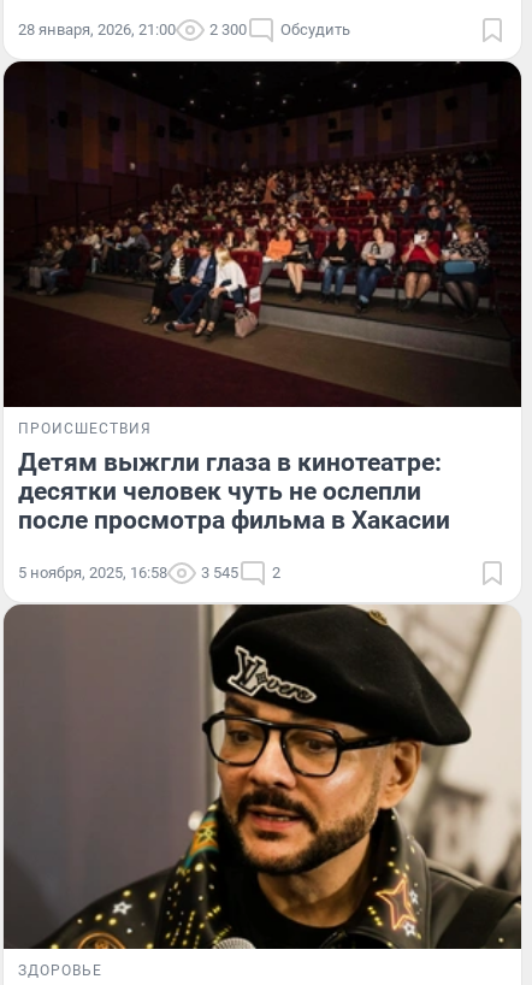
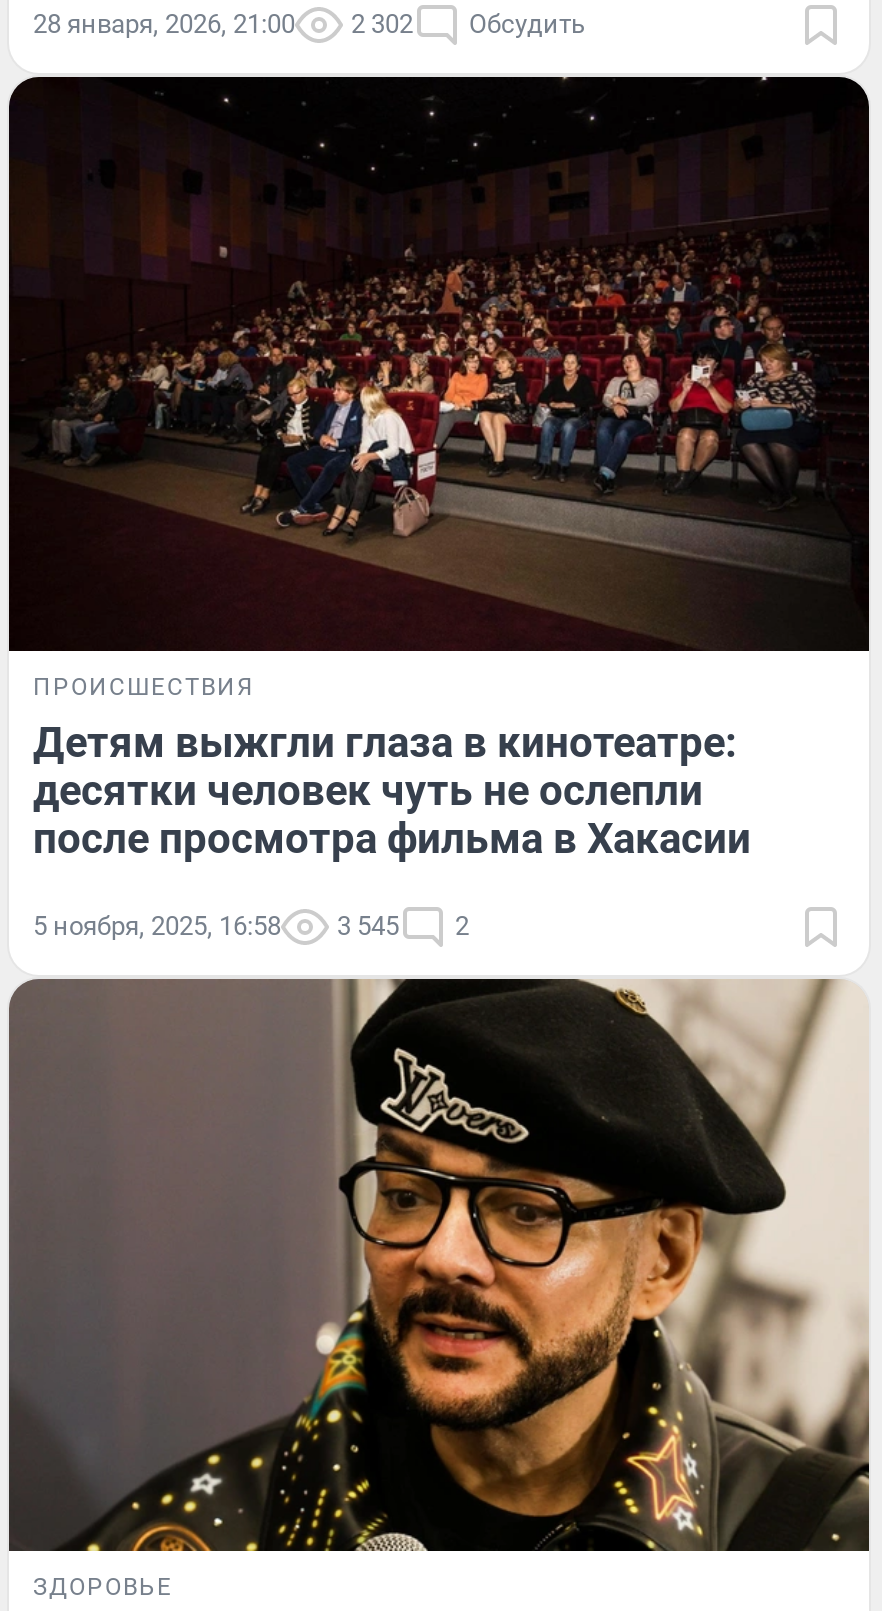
- 28 января, 2026, 21:00 2 300 Обсудить
+ 28 января, 2026, 21:00 2 302 Обсудить
